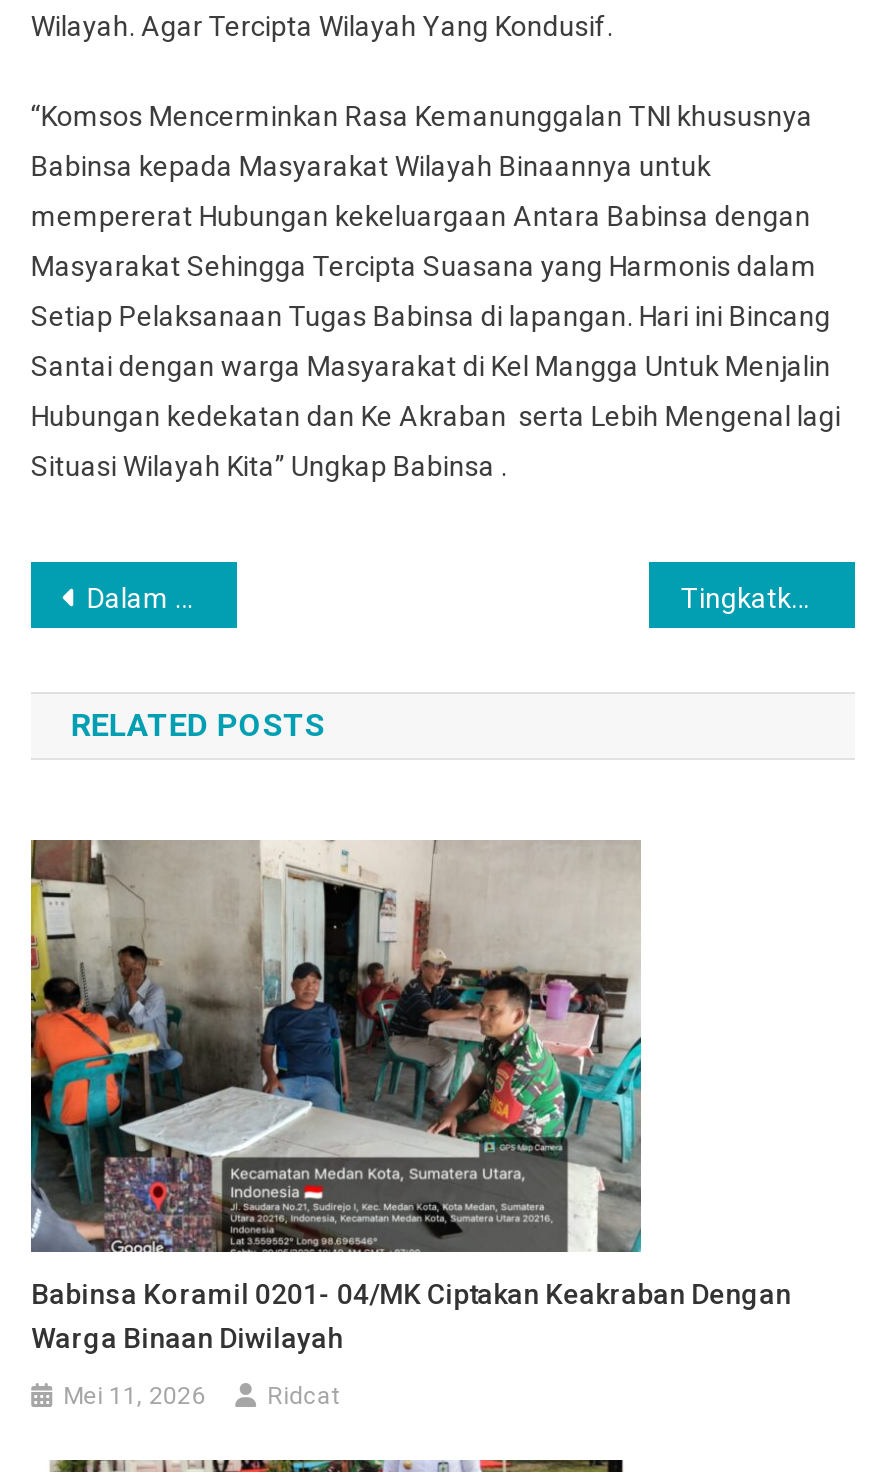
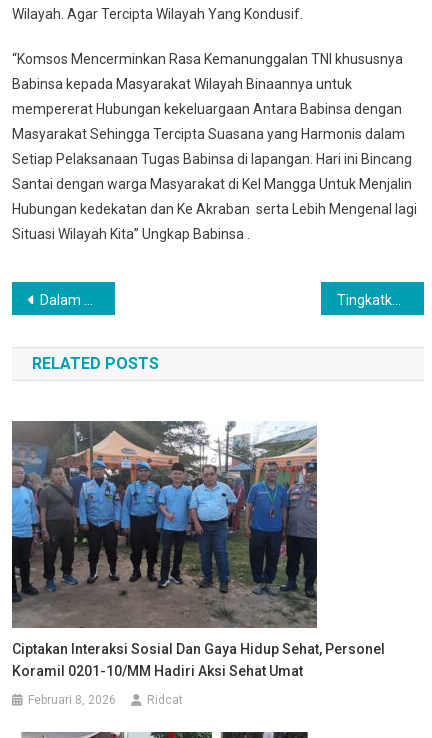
- [image]
- Babinsa Koramil 0201- 04/MK Ciptakan Keakraban Dengan
- Warga Binaan Diwilayah
+ [image]
+ Ciptakan Interaksi Sosial Dan Gaya Hidup Sehat, Personel
+ Koramil 0201-10/MM Hadiri Aksi Sehat Umat

- Mei 11, 2026
+ Februari 8, 2026
